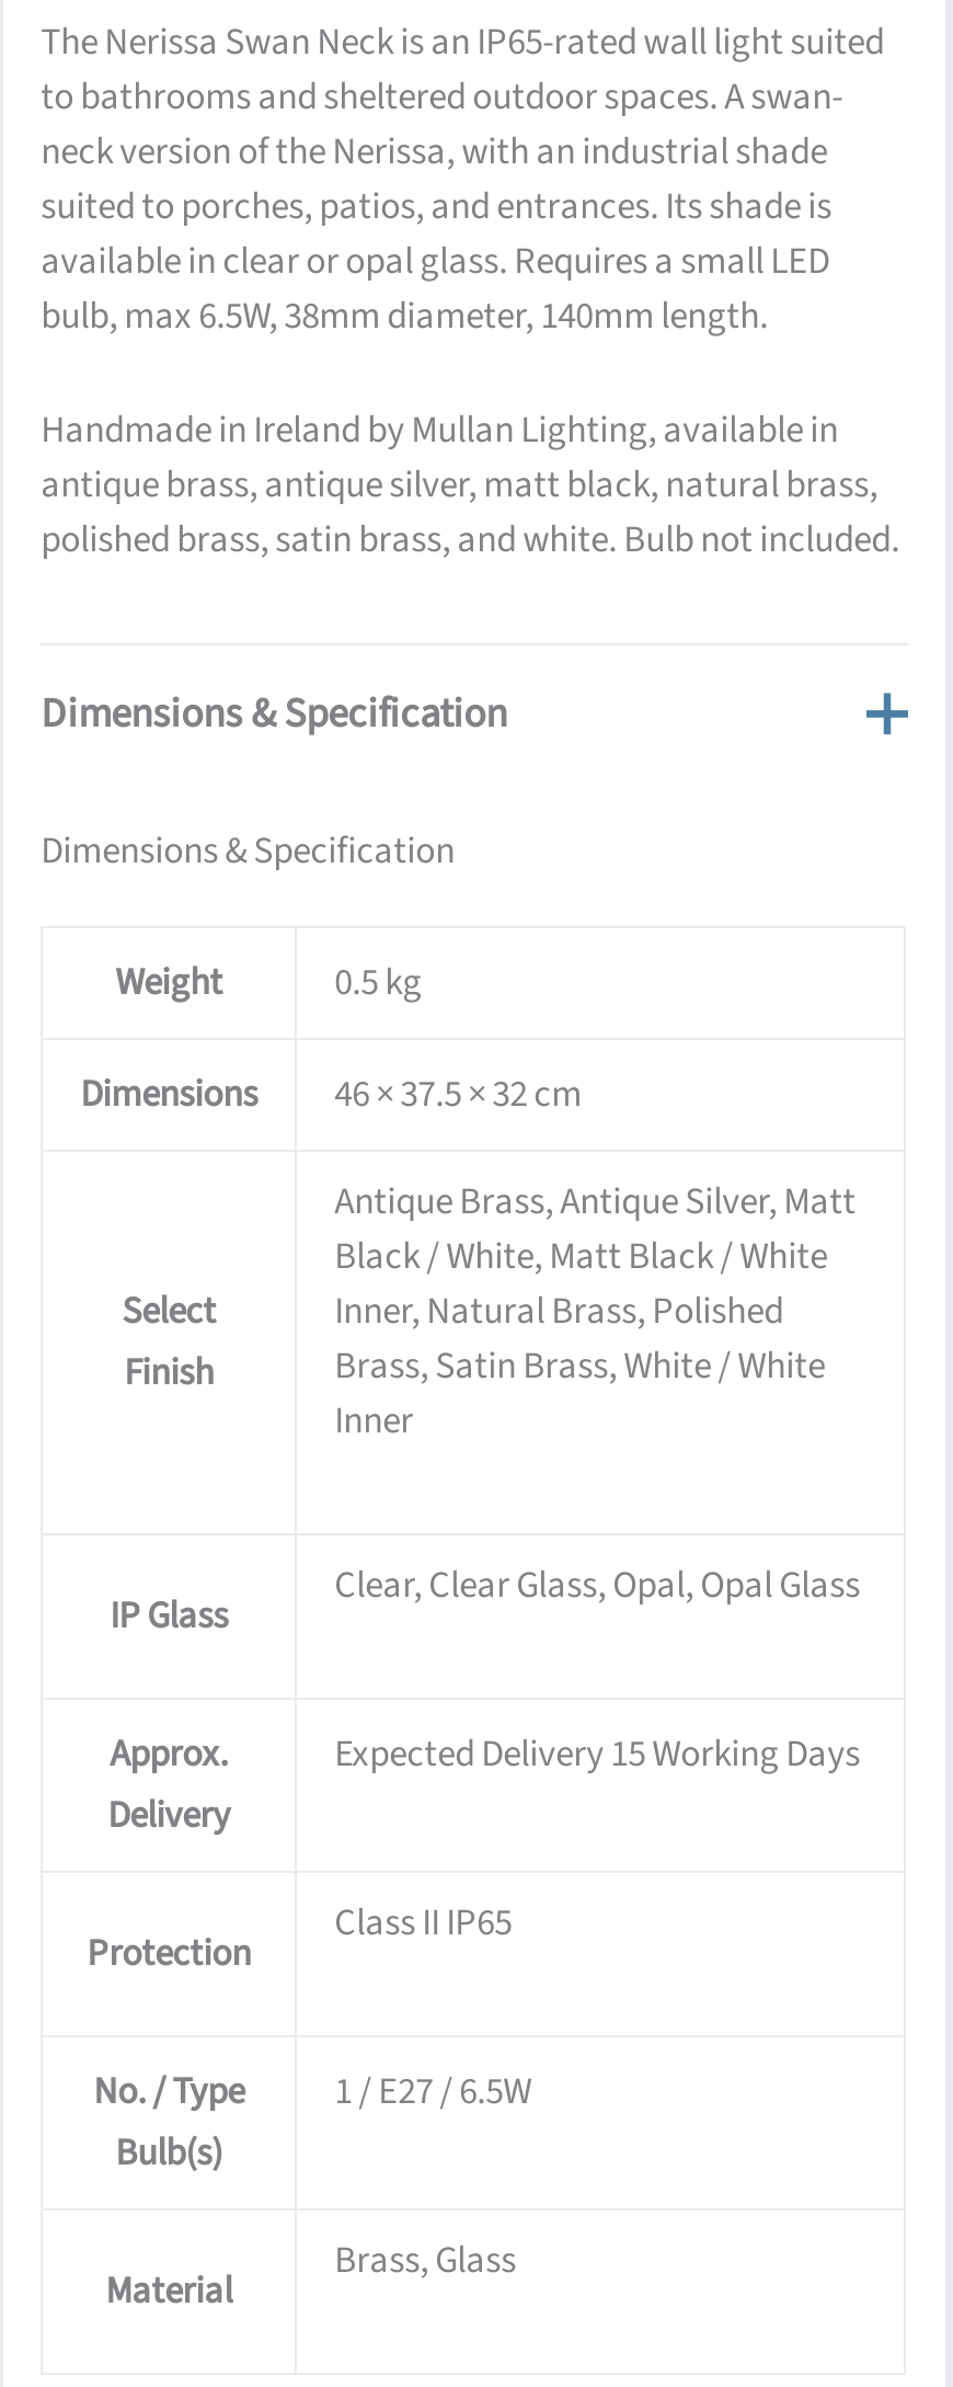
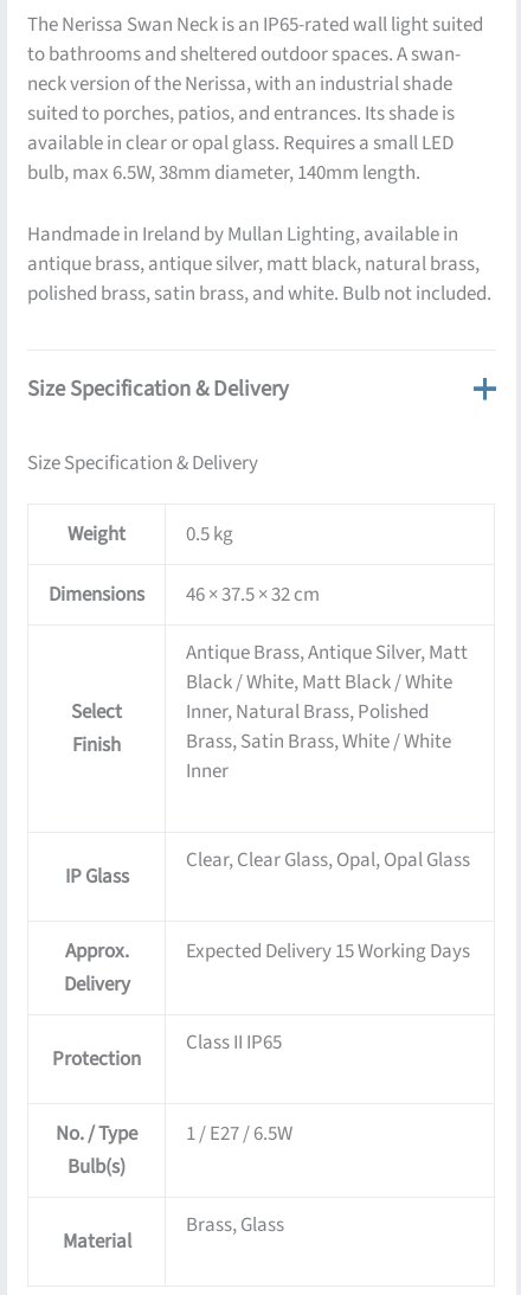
- Dimensions & Specification
+ Size Specification & Delivery

- Dimensions & Specification
+ Size Specification & Delivery
